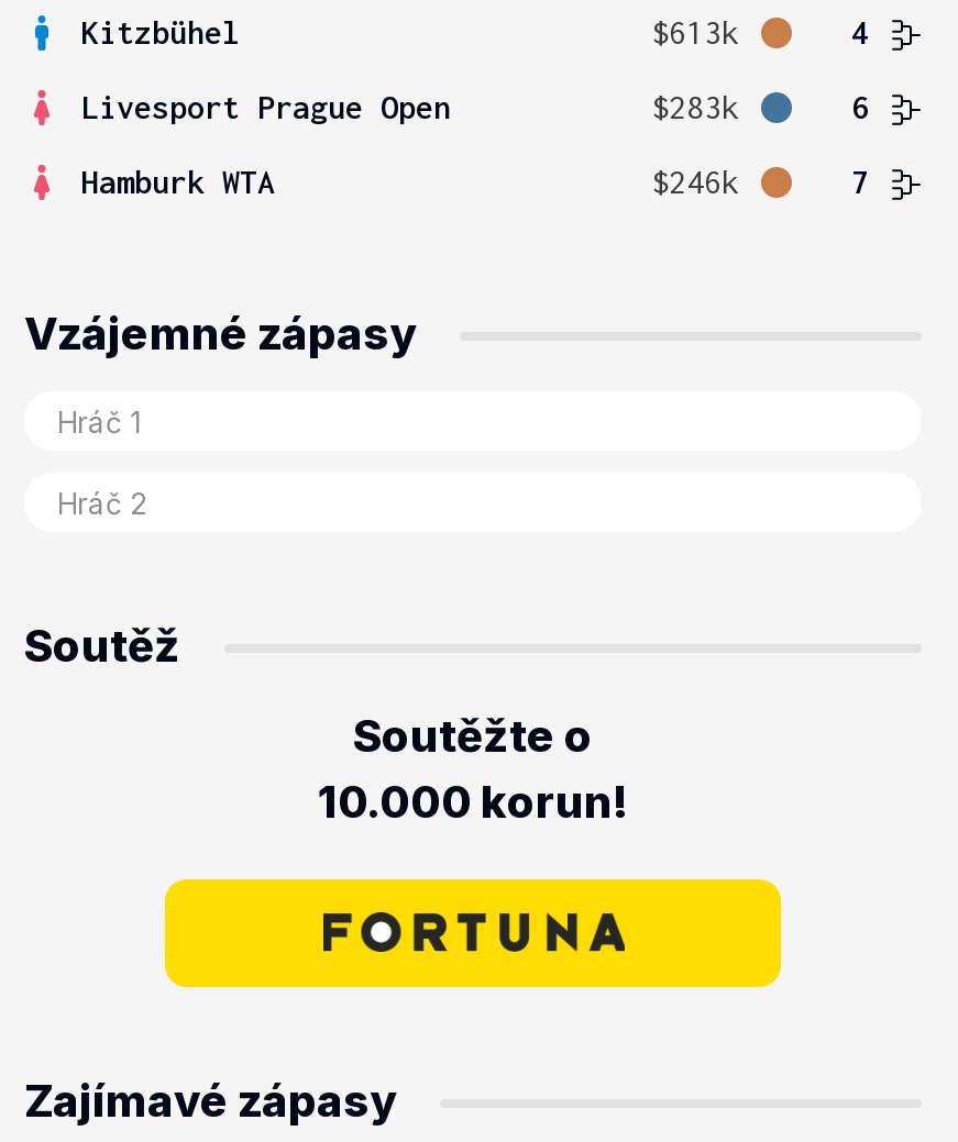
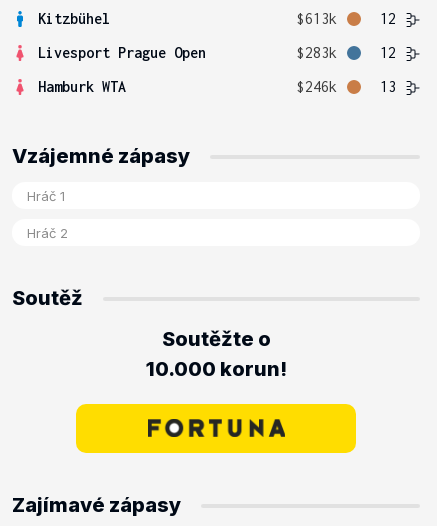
- 4
+ 12

- 6
+ 12

- 7
+ 13
